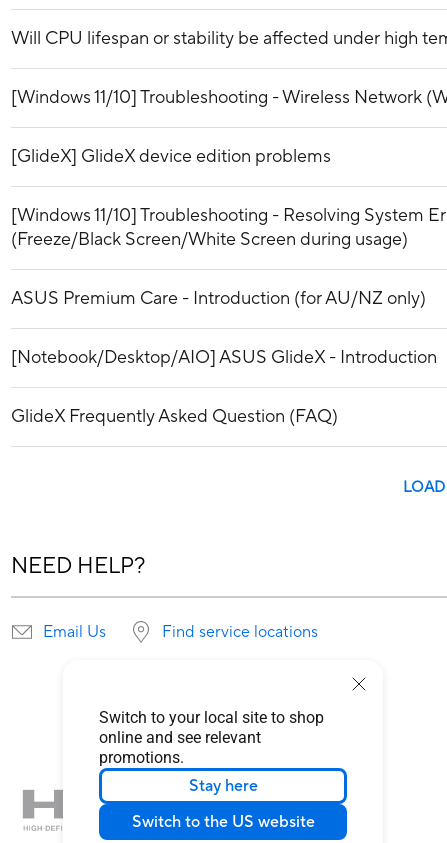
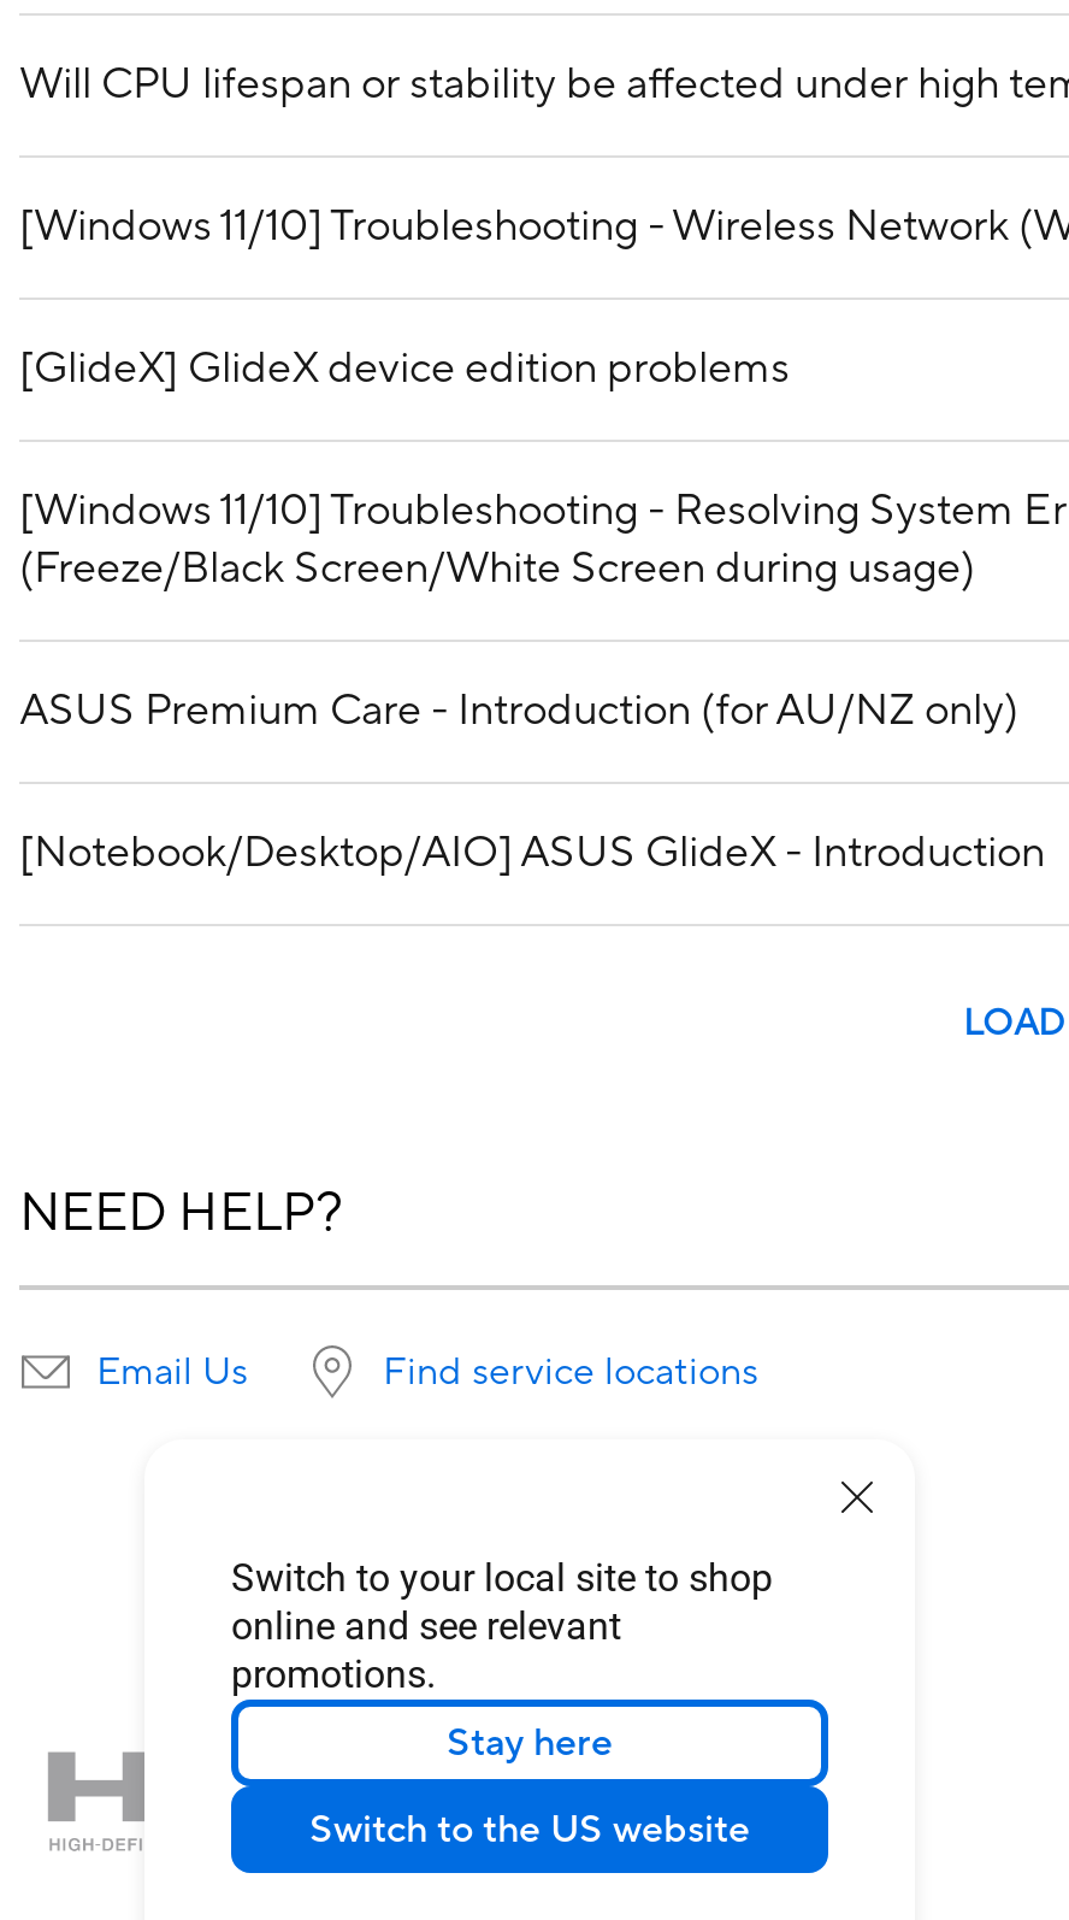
- GlideX Frequently Asked Question (FAQ)
